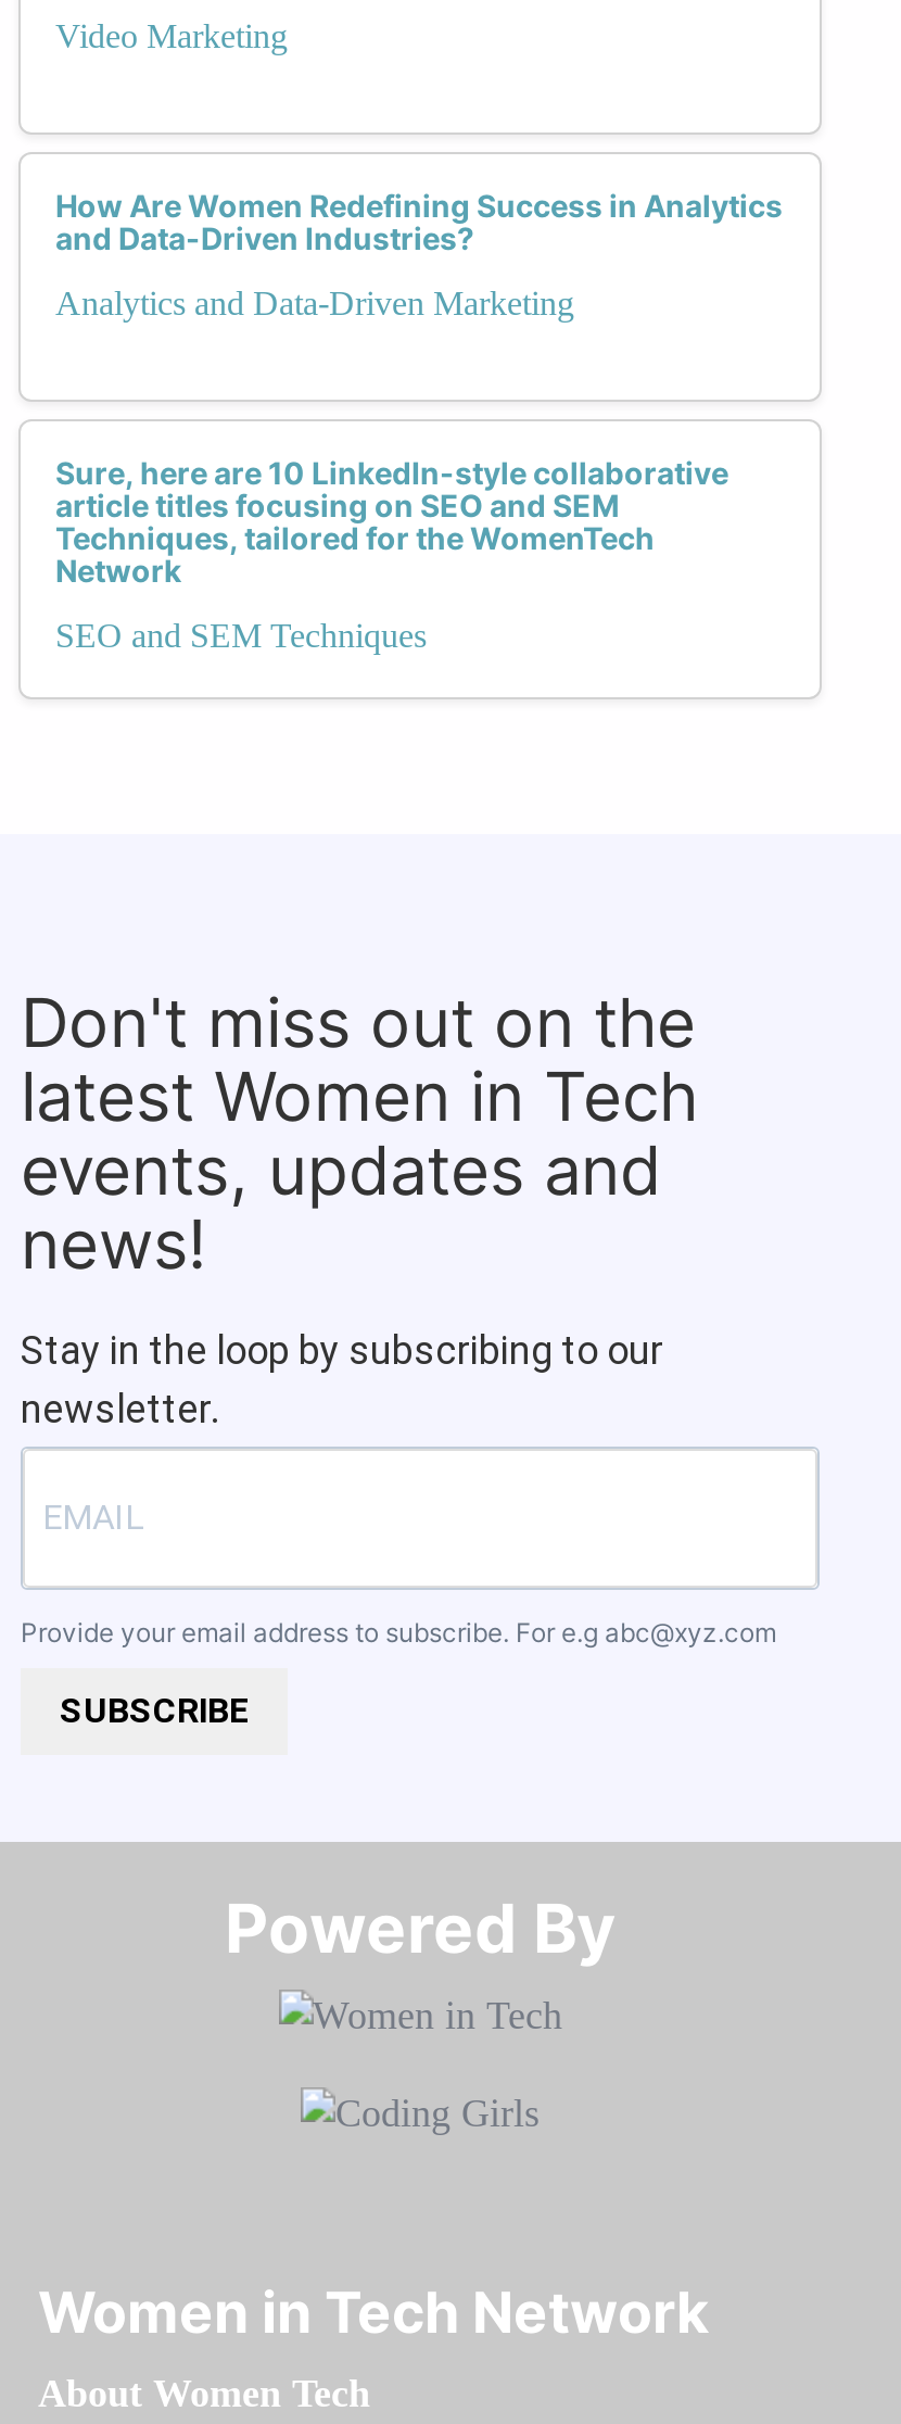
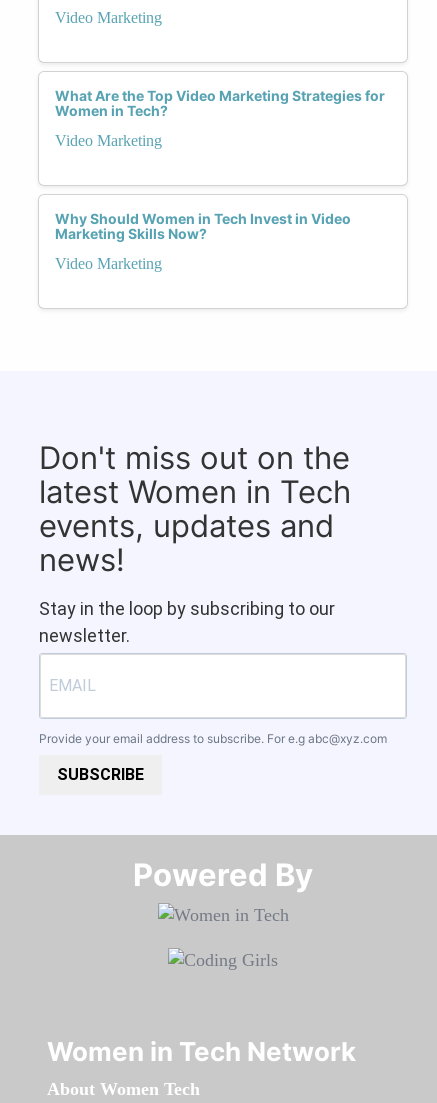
- How Are Women Redefining Success in Analytics
- and Data-Driven Industries?
+ What Are the Top Video Marketing Strategies for
+ Women in Tech?

- Analytics and Data-Driven Marketing
+ Video Marketing

- Sure, here are 10 LinkedIn-style collaborative
- article titles focusing on SEO and SEM
- Techniques, tailored for the WomenTech
- Network
+ Why Should Women in Tech Invest in Video
+ Marketing Skills Now?

- SEO and SEM Techniques
+ Video Marketing
